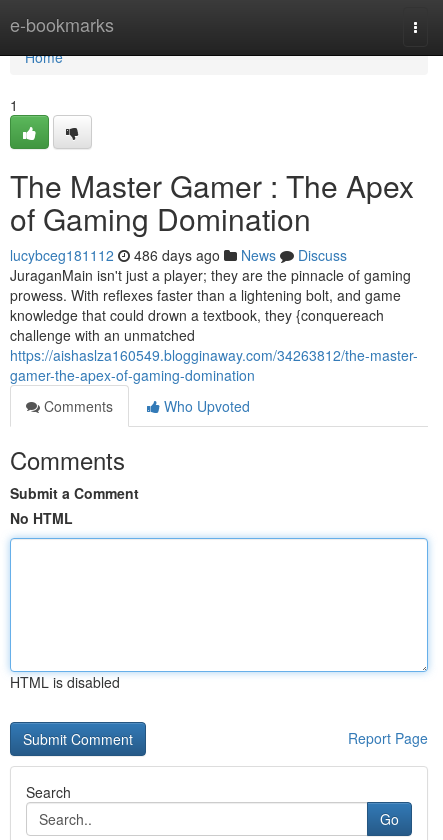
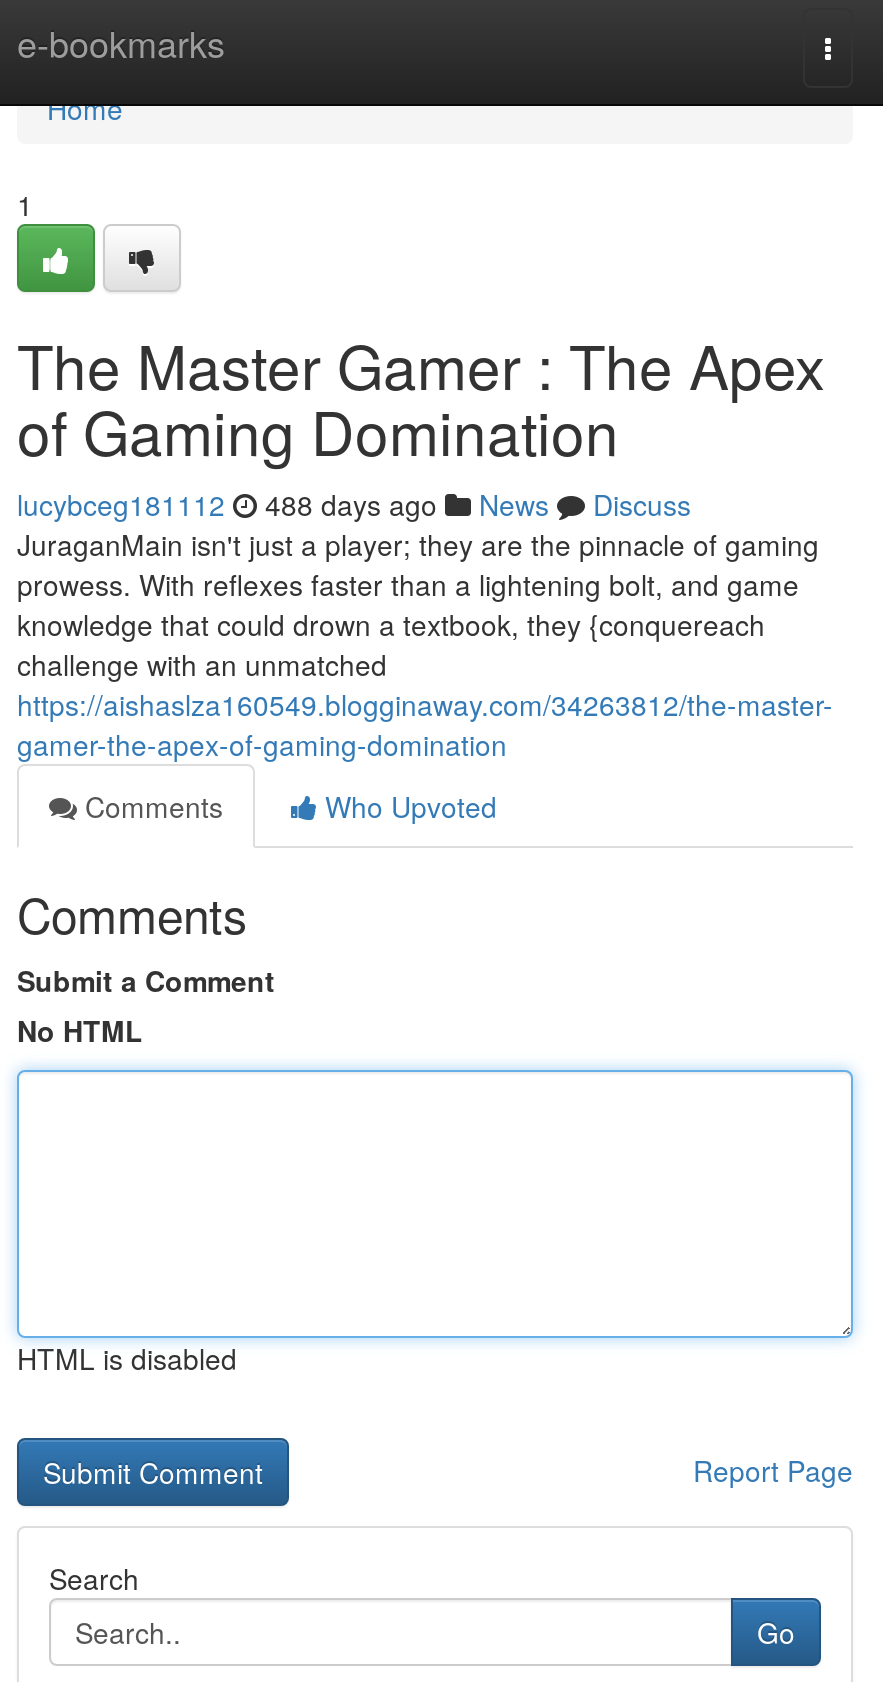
- lucybceg181112 486 days ago News Discuss
+ lucybceg181112 488 days ago News Discuss
